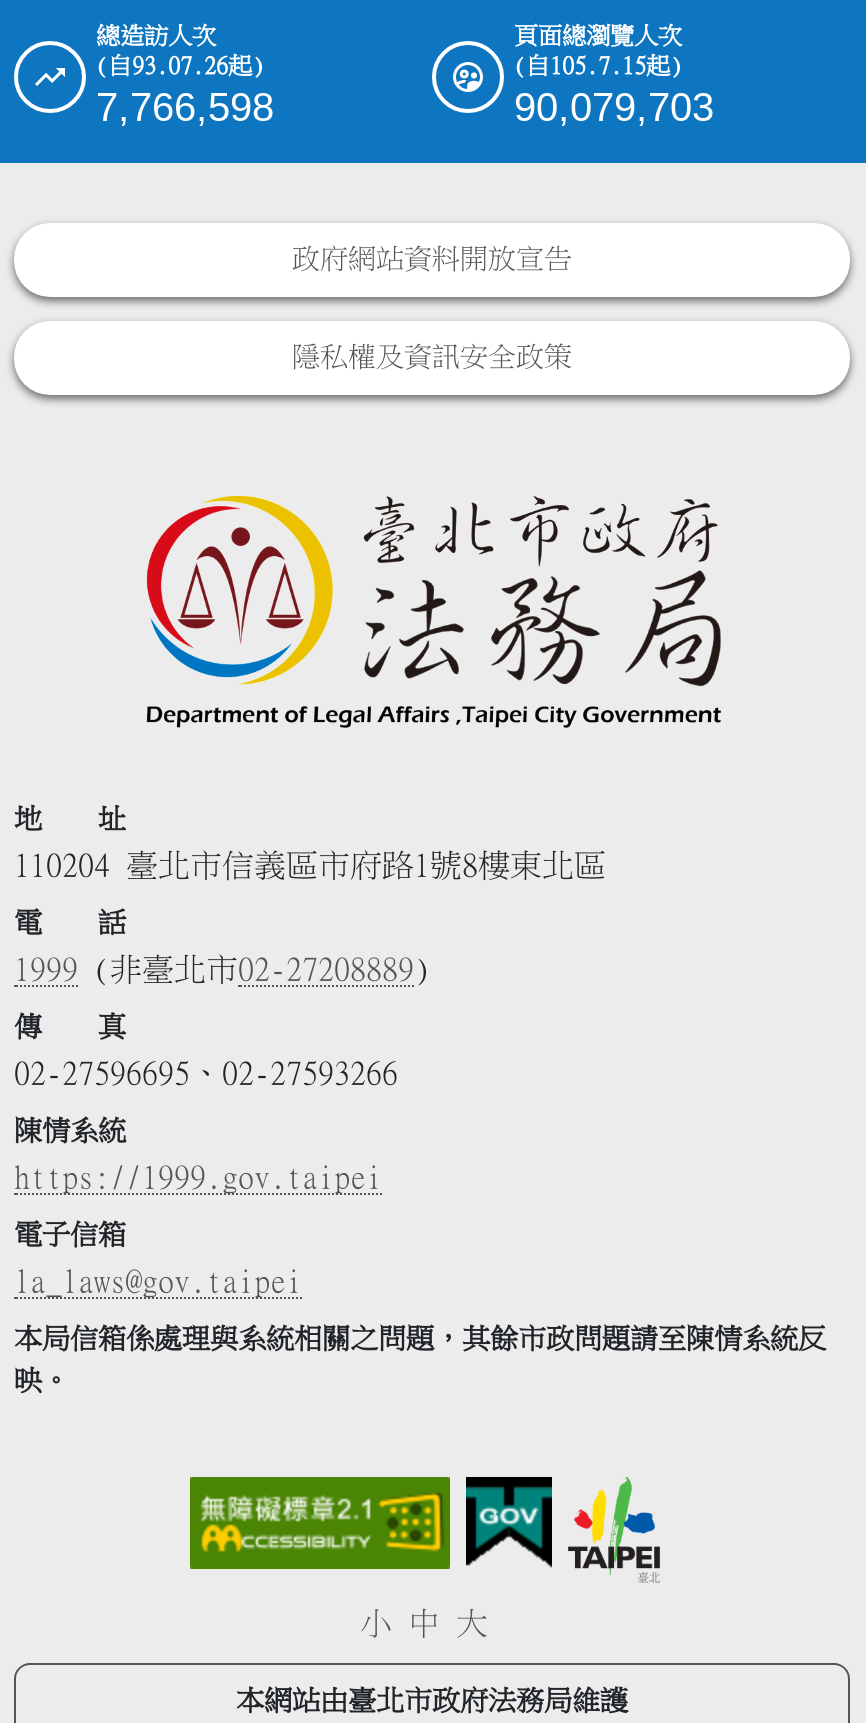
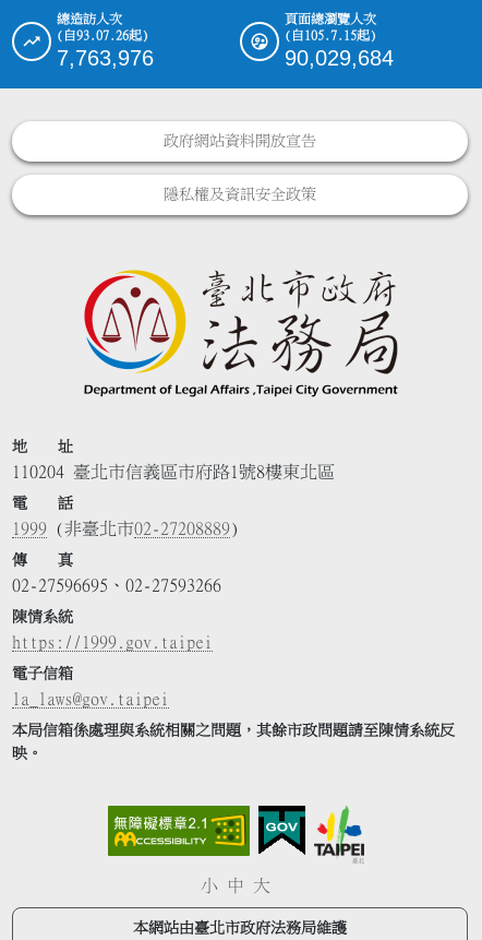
- 7,766,598
+ 7,763,976

- 90,079,703
+ 90,029,684
